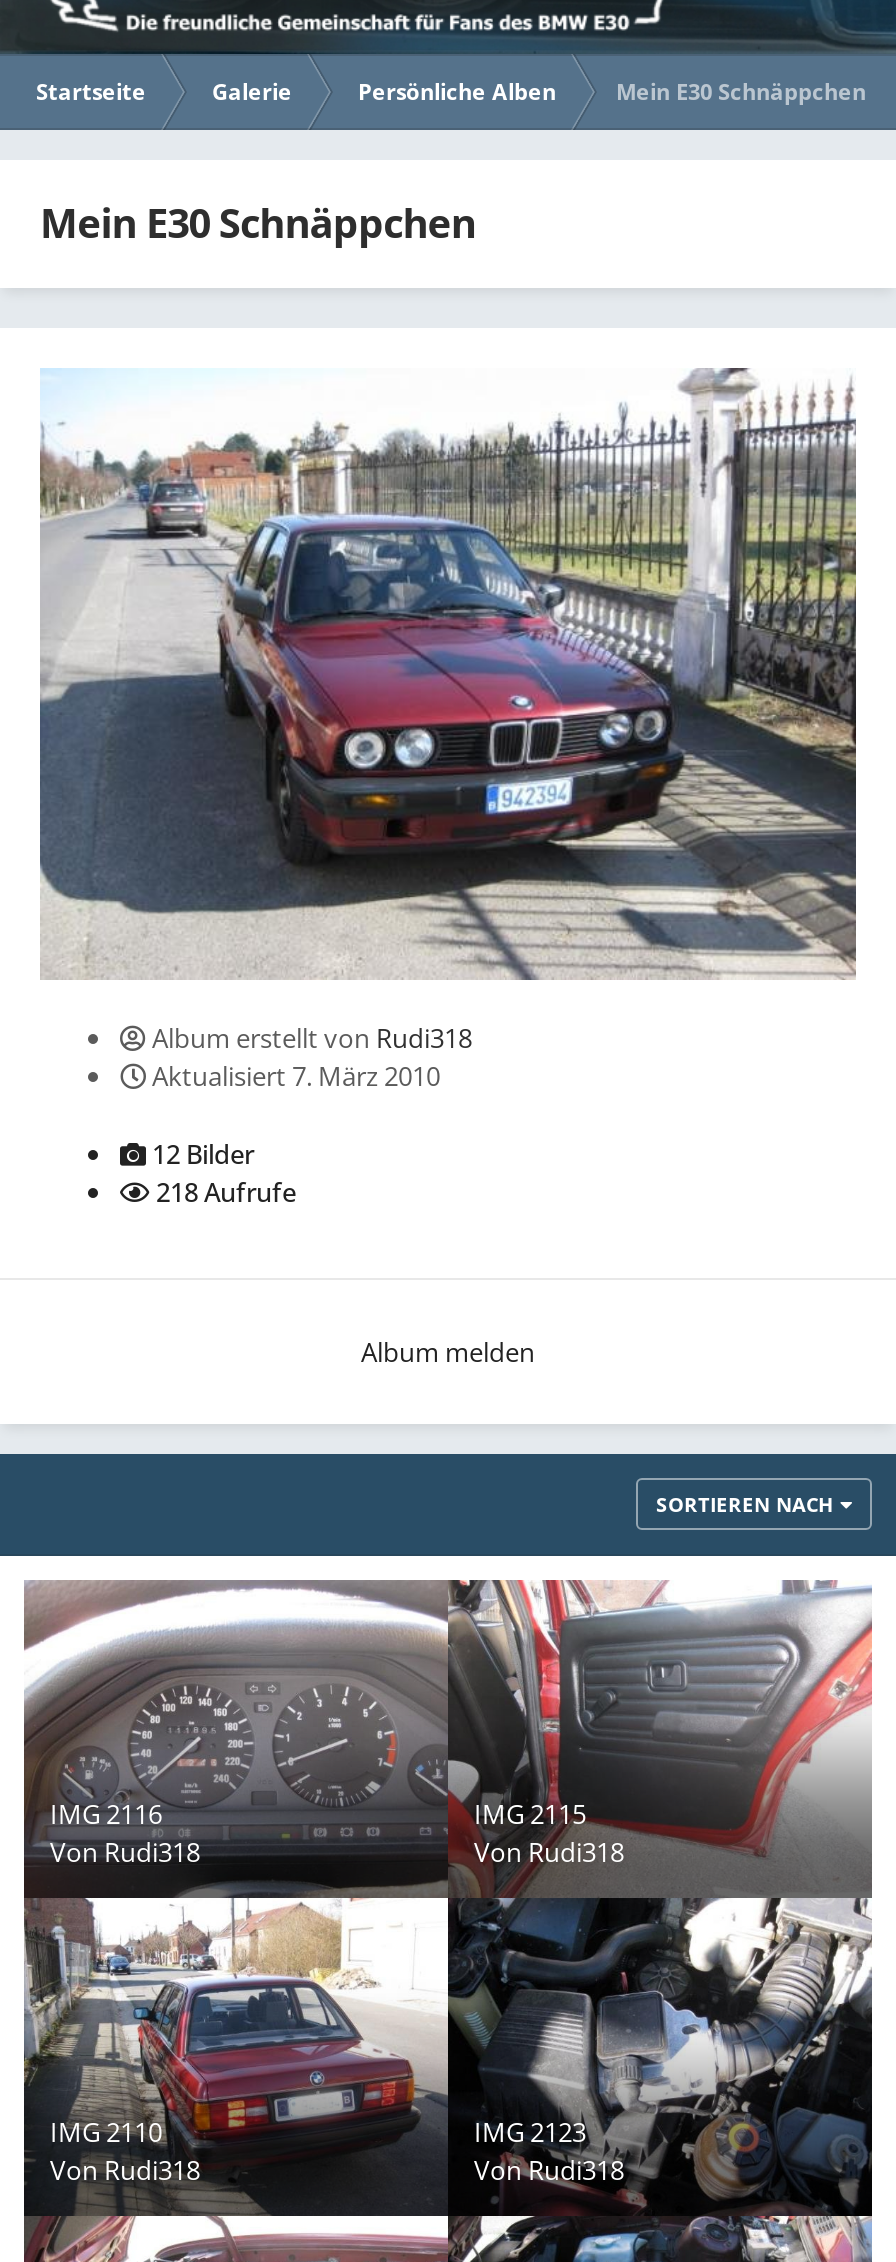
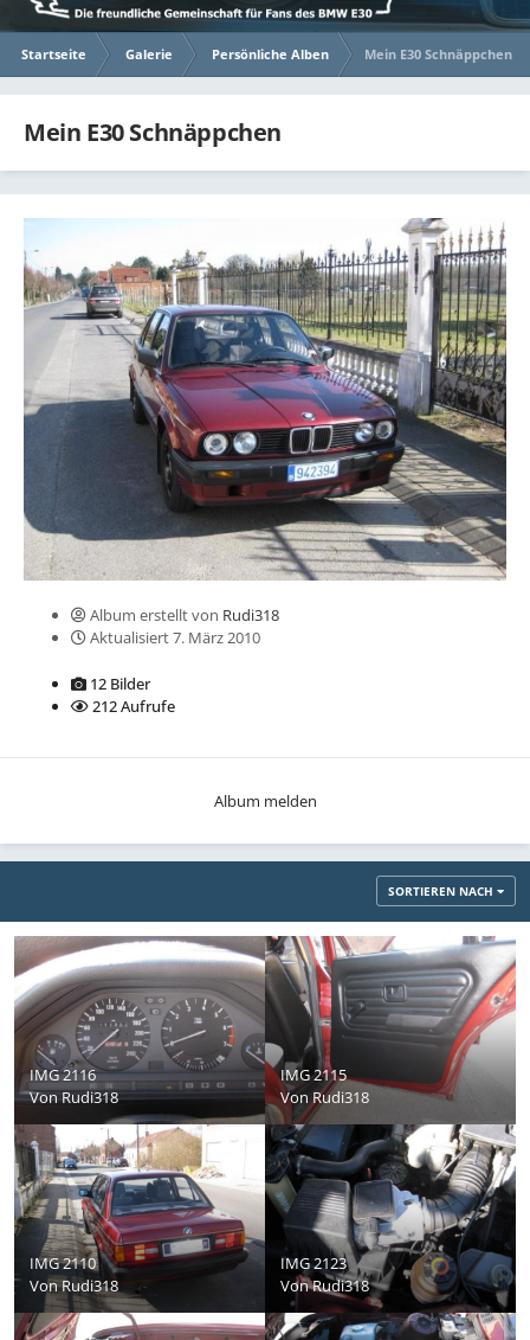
- 218 Aufrufe
+ 212 Aufrufe
